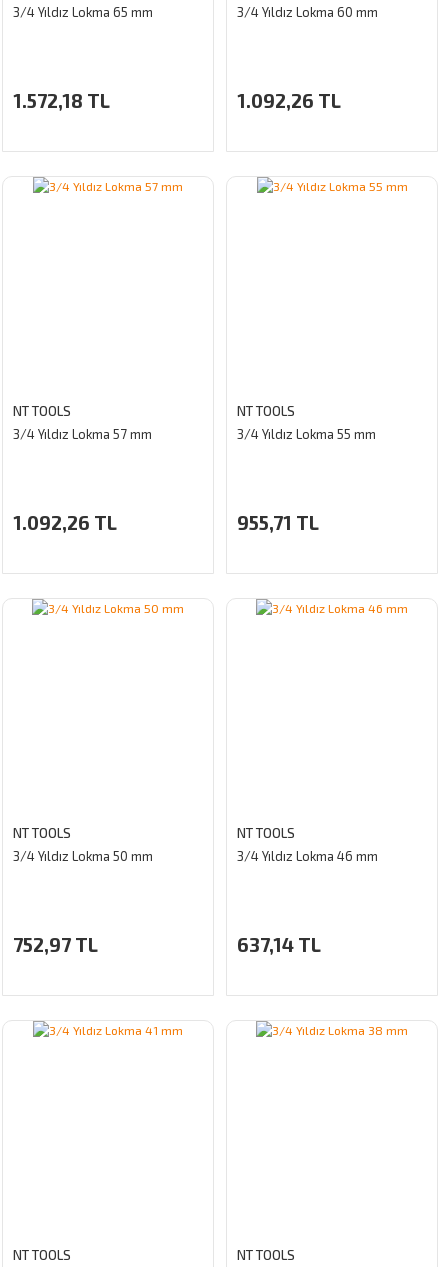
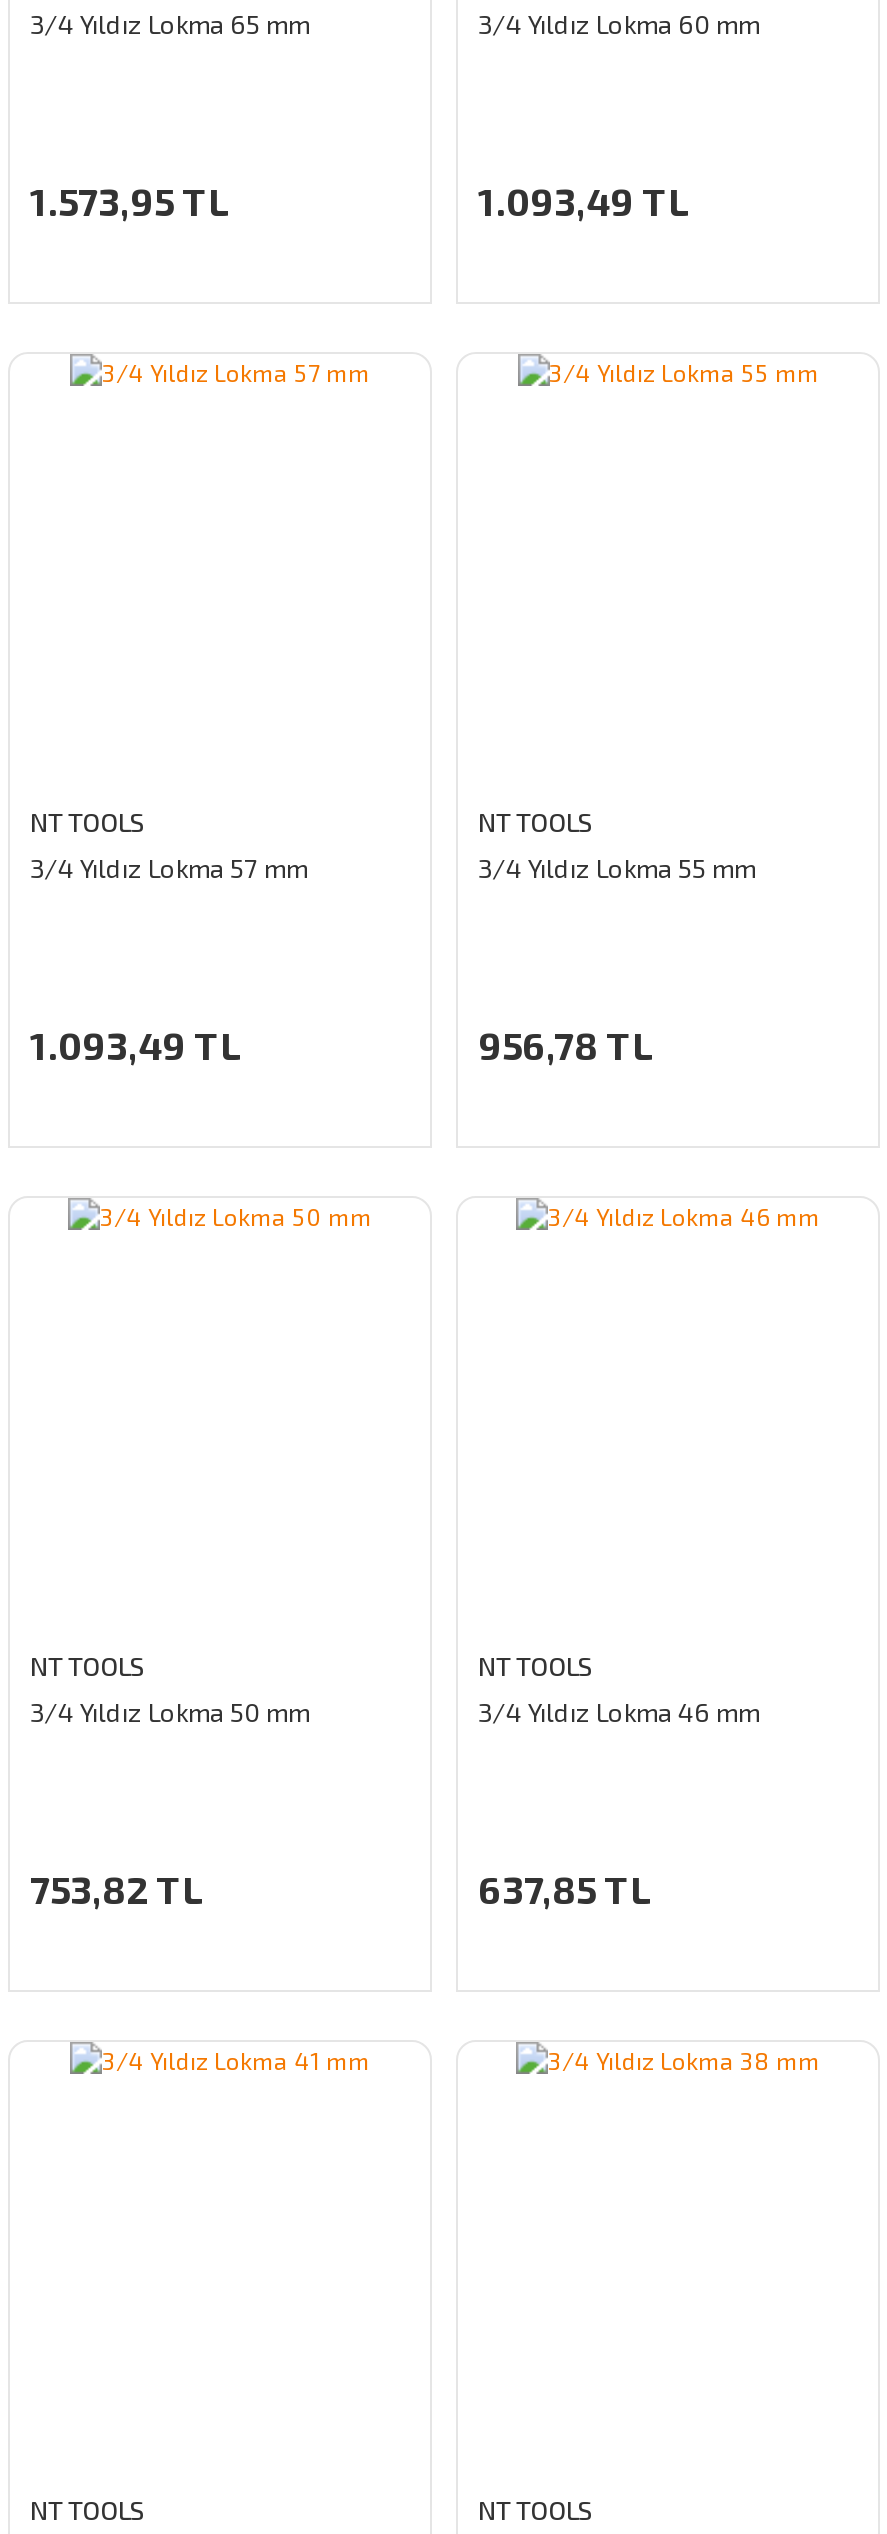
- 1.572,18 TL
+ 1.573,95 TL

- 1.092,26 TL
+ 1.093,49 TL

- 1.092,26 TL
+ 1.093,49 TL

- 955,71 TL
+ 956,78 TL

- 752,97 TL
+ 753,82 TL

- 637,14 TL
+ 637,85 TL
